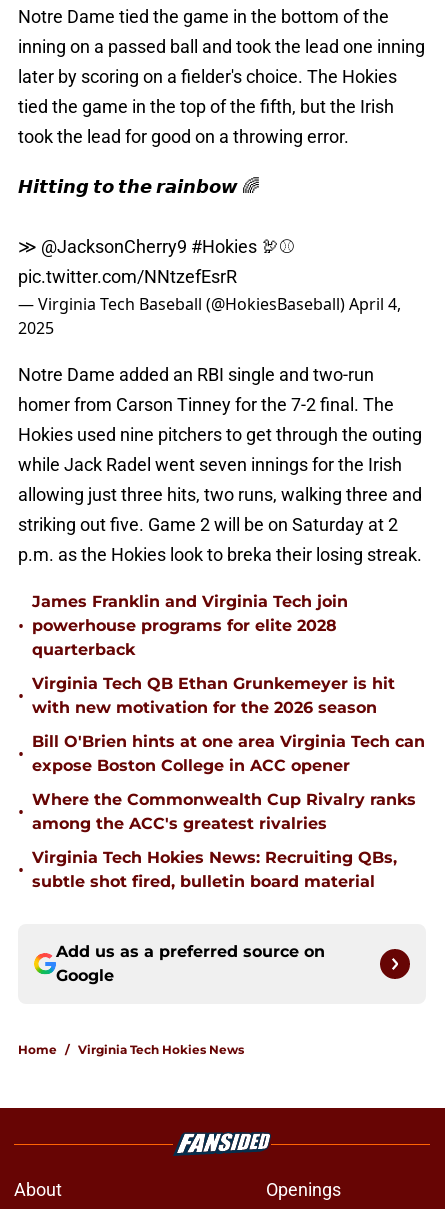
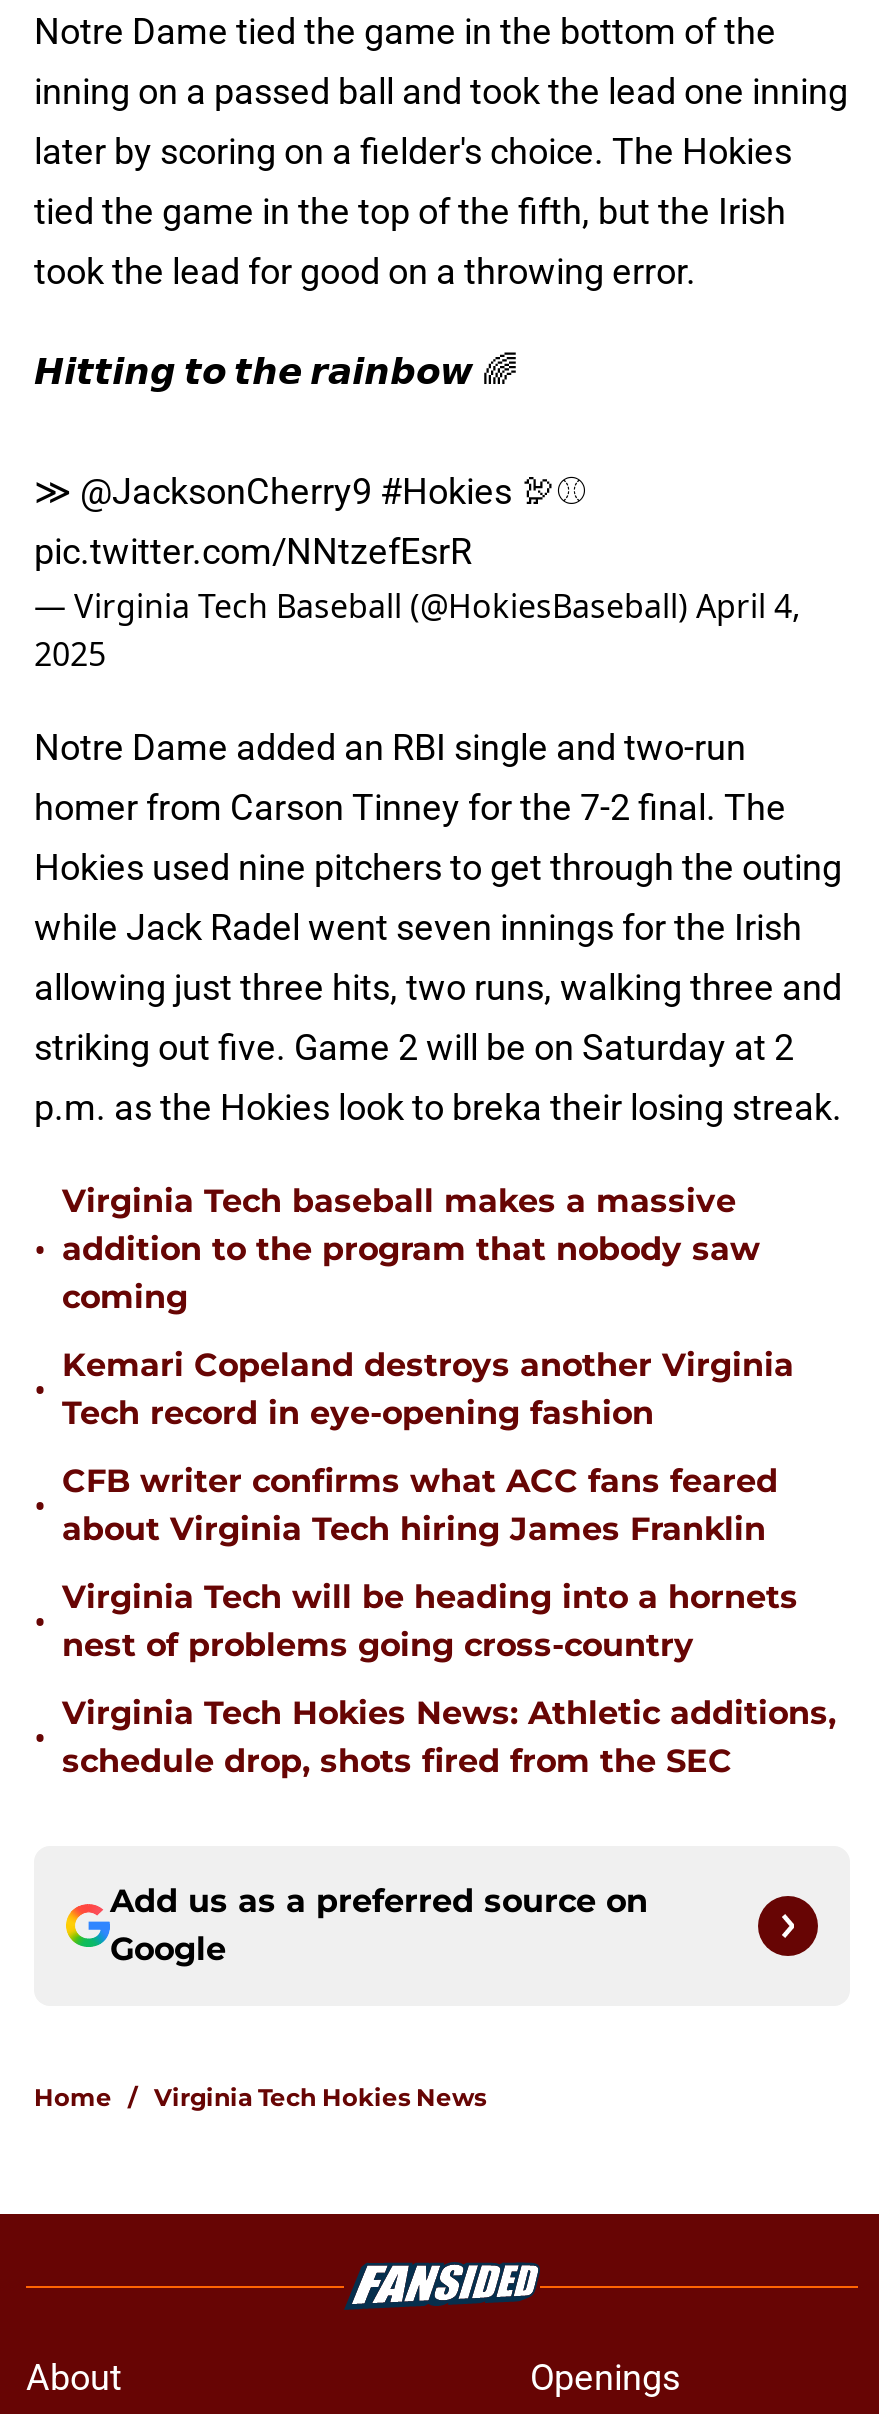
- James Franklin and Virginia Tech join
- powerhouse programs for elite 2028
- quarterback
+ Virginia Tech baseball makes a massive
+ addition to the program that nobody saw
+ coming

- Virginia Tech QB Ethan Grunkemeyer is hit
- with new motivation for the 2026 season
+ Kemari Copeland destroys another Virginia
+ Tech record in eye-opening fashion

- Bill O'Brien hints at one area Virginia Tech can
- expose Boston College in ACC opener
+ CFB writer confirms what ACC fans feared
+ about Virginia Tech hiring James Franklin

- Where the Commonwealth Cup Rivalry ranks
- among the ACC's greatest rivalries
+ Virginia Tech will be heading into a hornets
+ nest of problems going cross-country

- Virginia Tech Hokies News: Recruiting QBs,
- subtle shot fired, bulletin board material
+ Virginia Tech Hokies News: Athletic additions,
+ schedule drop, shots fired from the SEC
